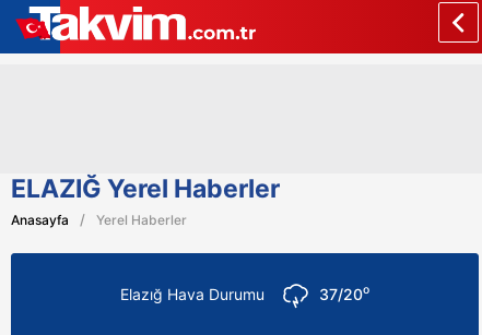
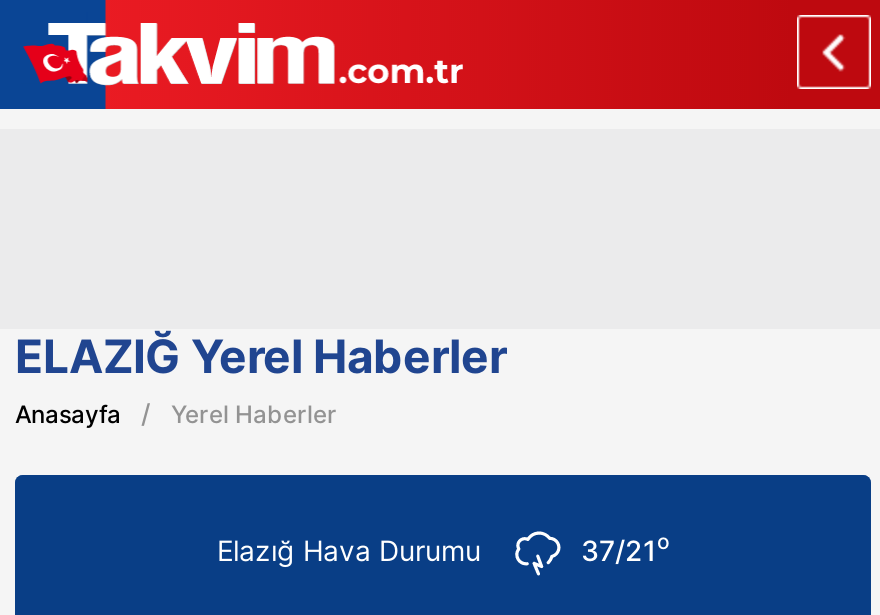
- 37/20o
+ 37/21o
